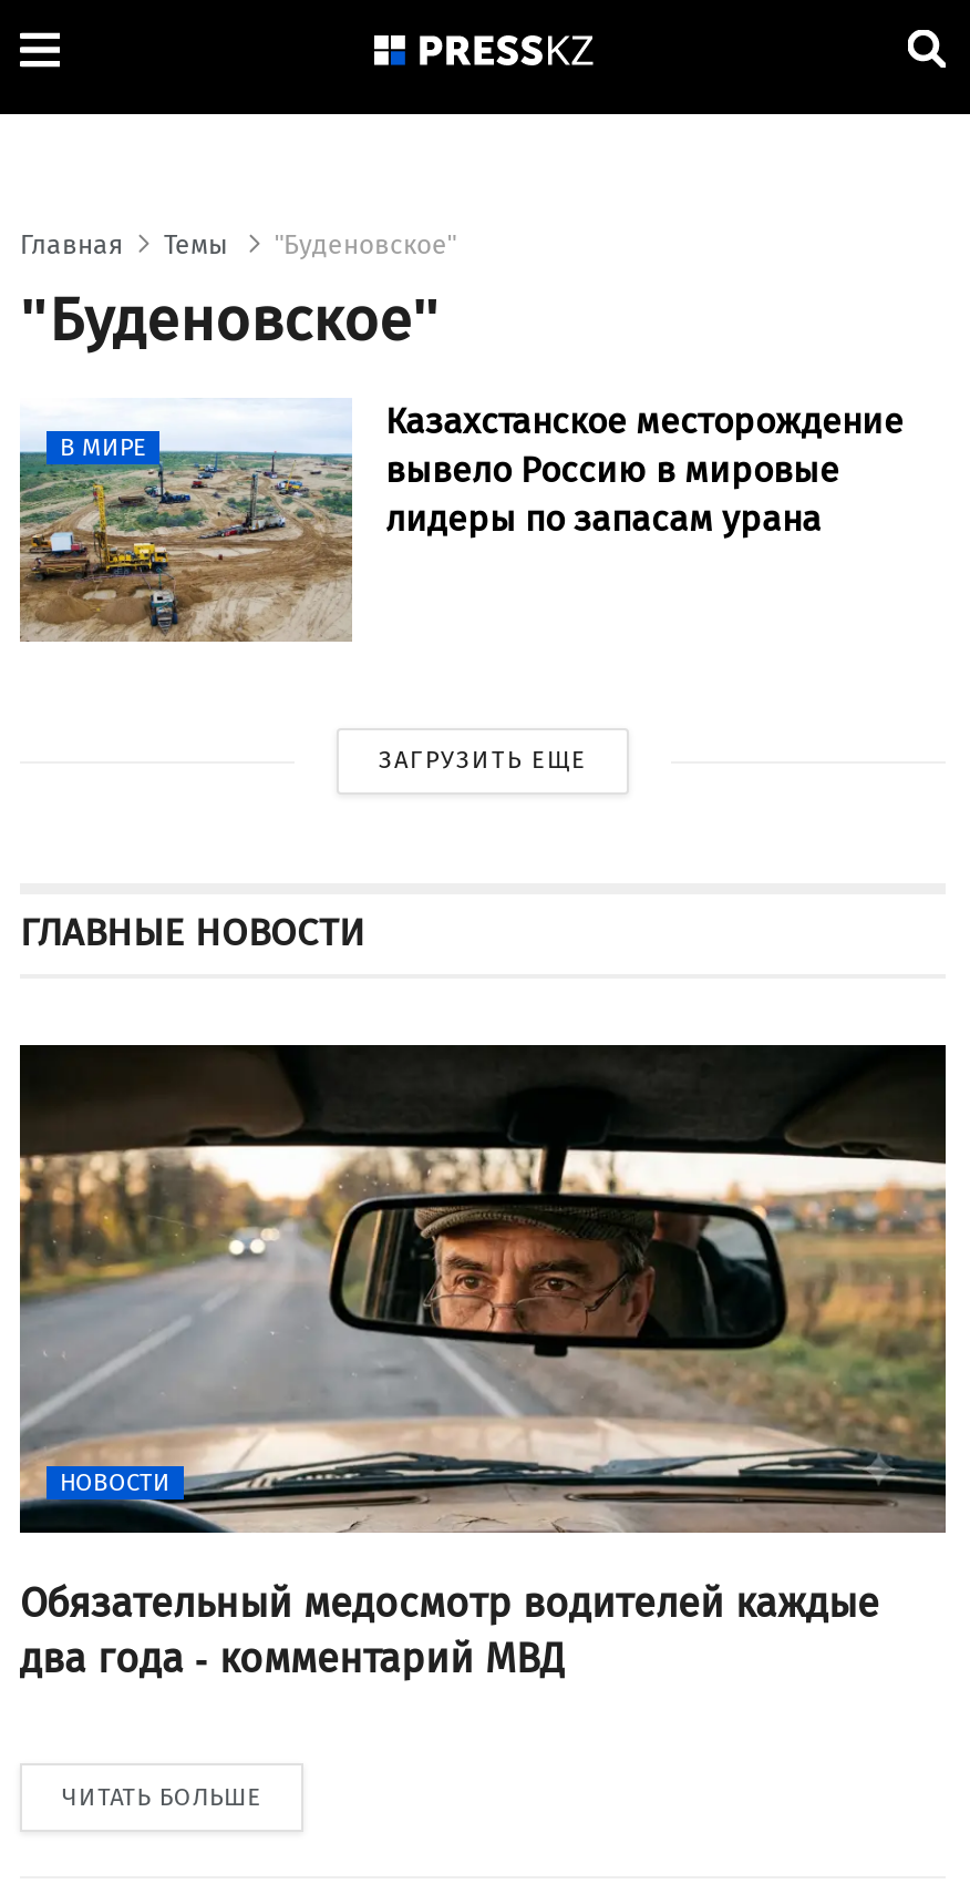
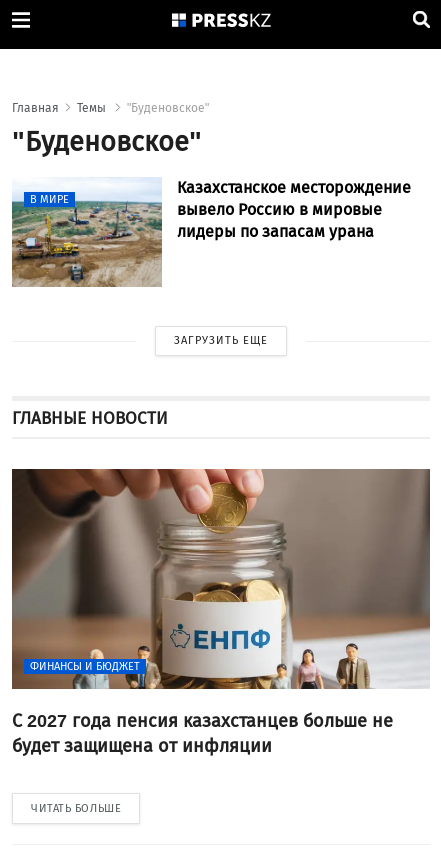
- [image]
- НОВОСТИ
+ [image]
+ ФИНАНСЫ И БЮДЖЕТ

- Обязательный медосмотр водителей каждые
- два года - комментарий МВД
+ С 2027 года пенсия казахстанцев больше не
+ будет защищена от инфляции
